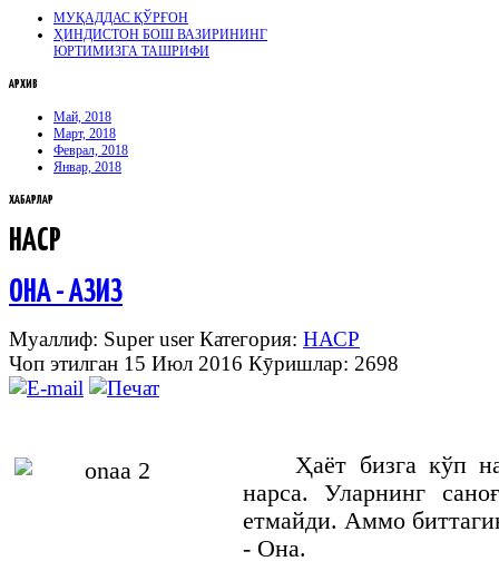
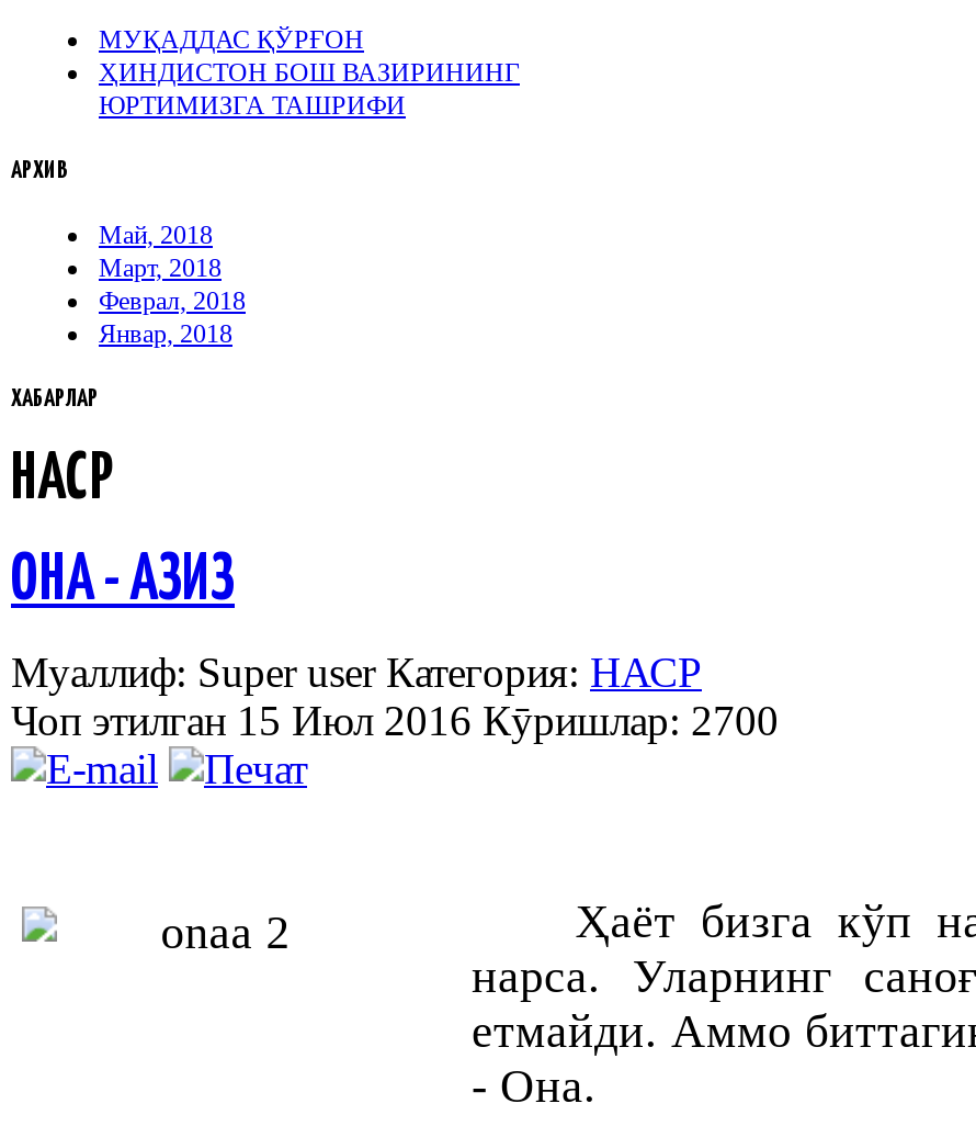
- Чоп этилган 15 Июл 2016 Кӯришлар: 2698
+ Чоп этилган 15 Июл 2016 Кӯришлар: 2700
